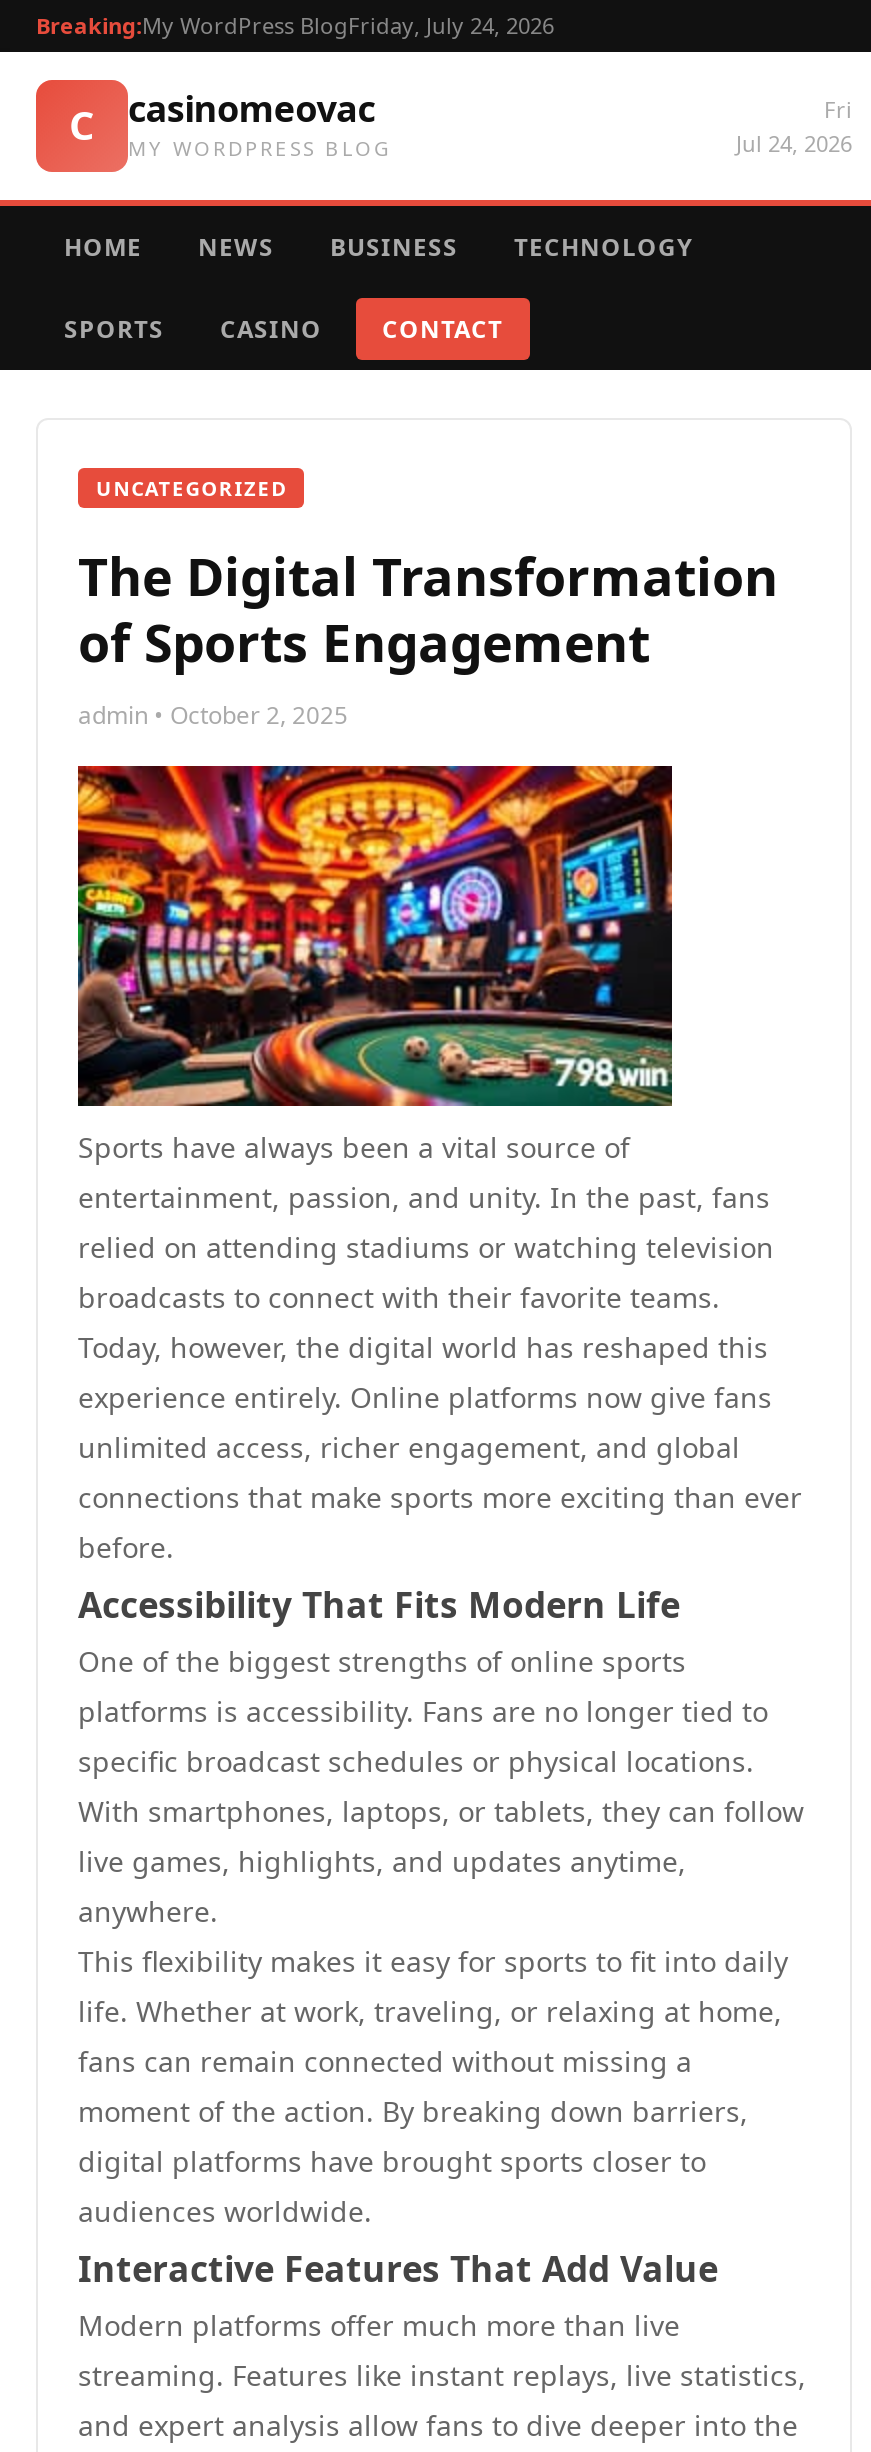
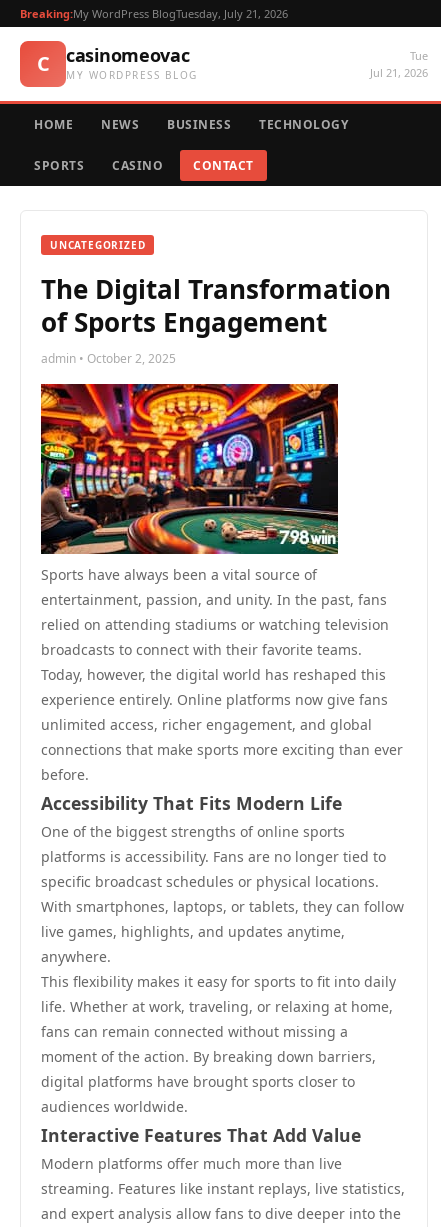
- Breaking:My WordPress BlogFriday, July 24, 2026
+ Breaking:My WordPress BlogTuesday, July 21, 2026

- Fri
- Jul 24, 2026
+ Tue
+ Jul 21, 2026
